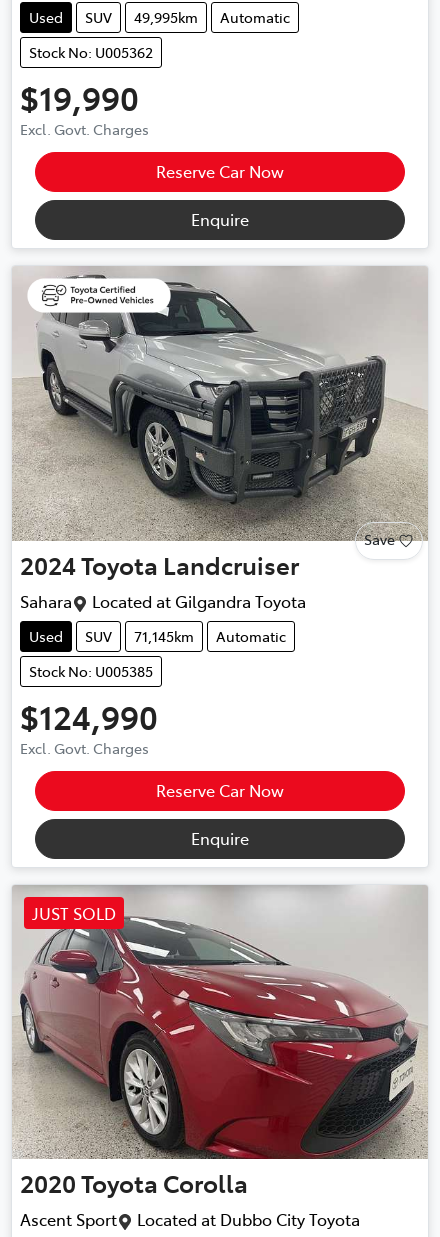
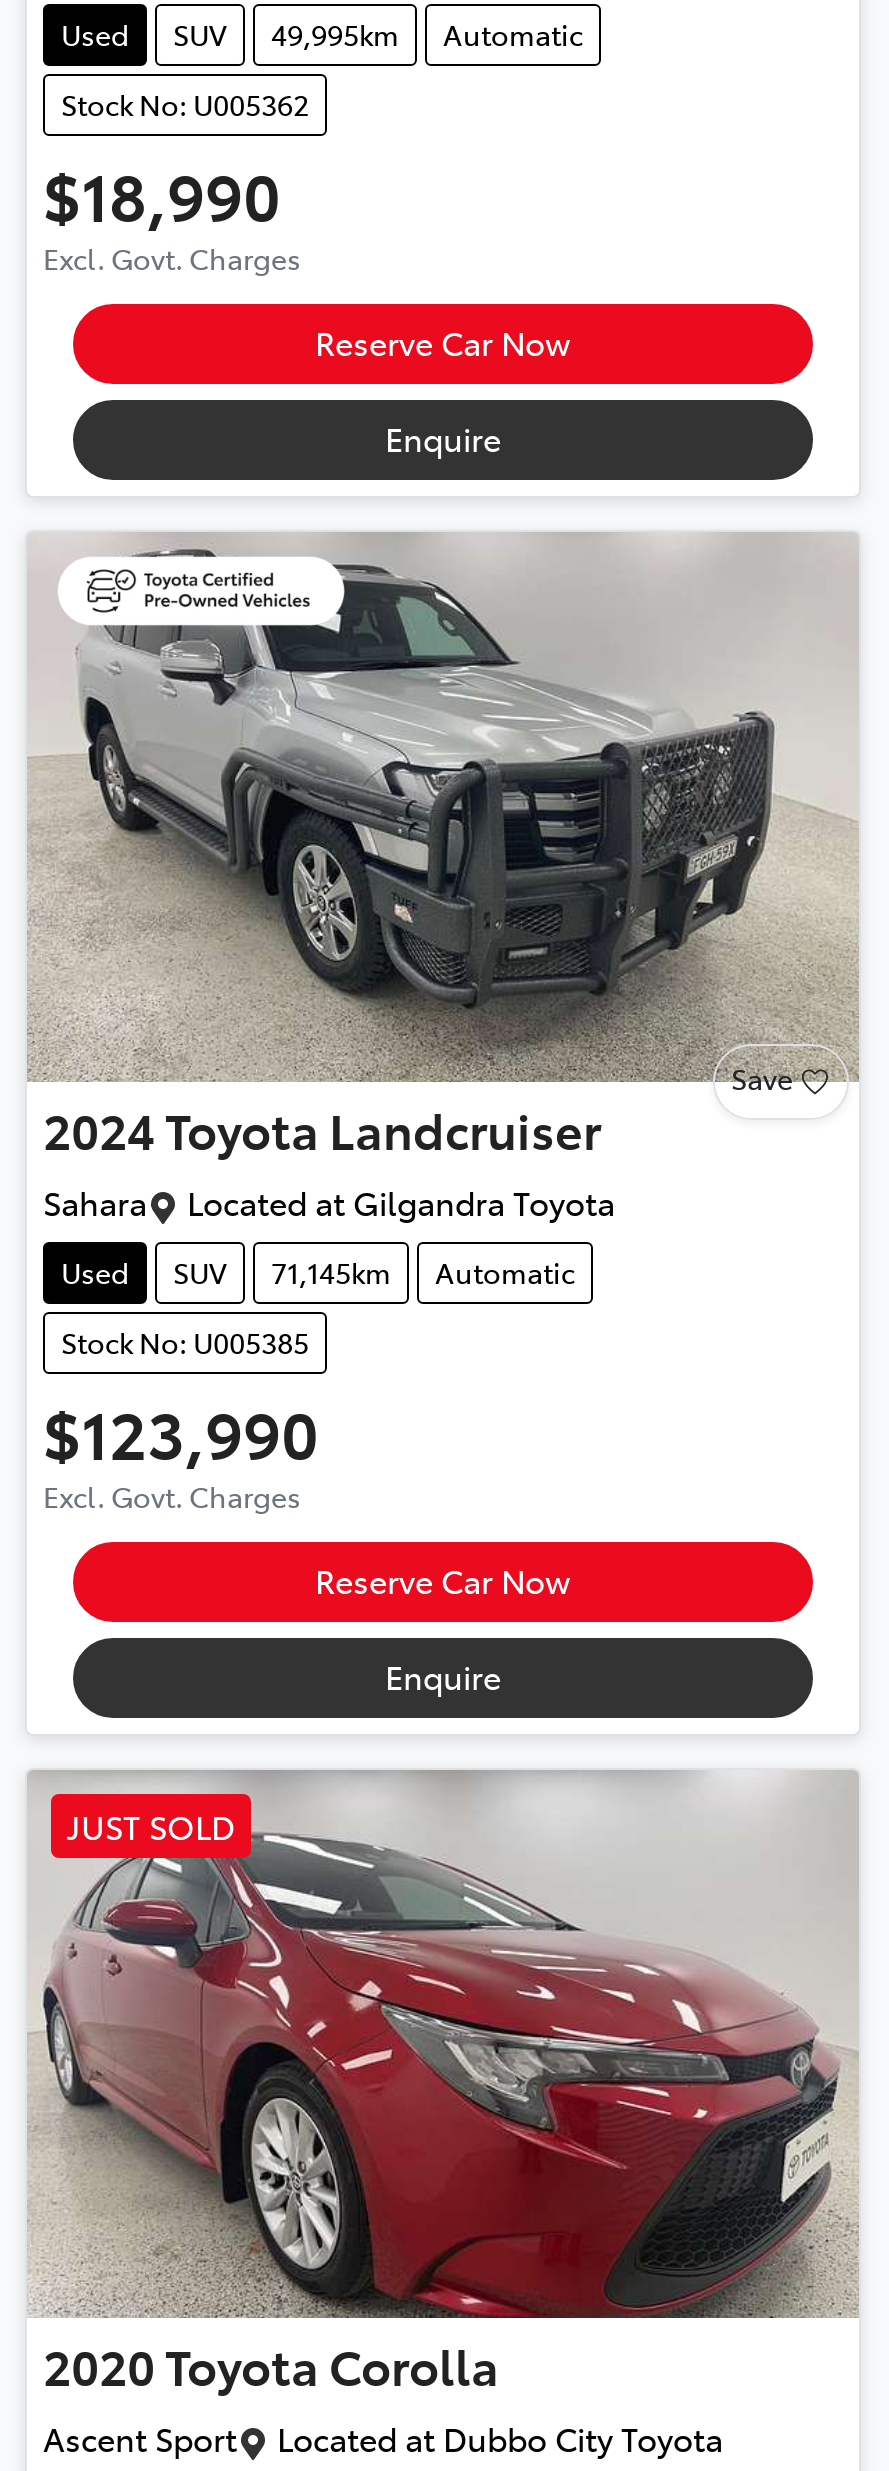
- $19,990
+ $18,990

- $124,990
+ $123,990
